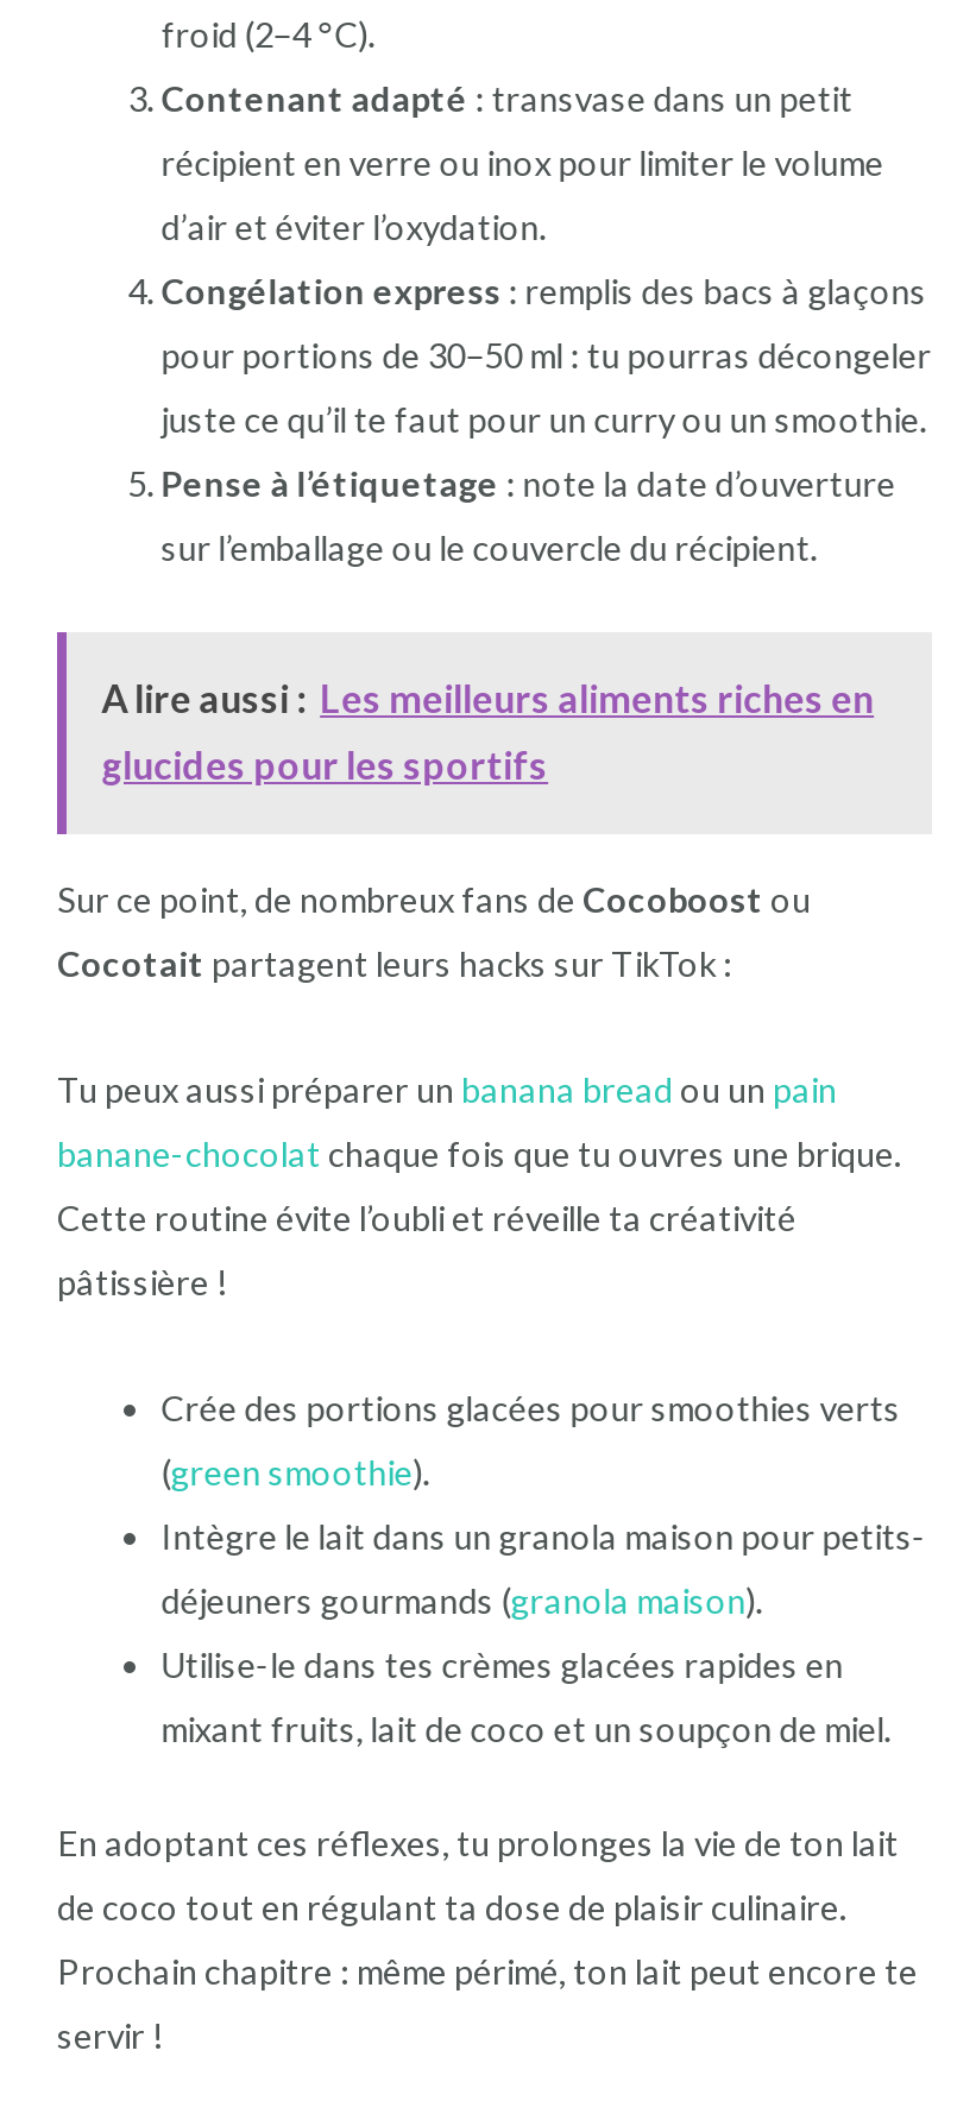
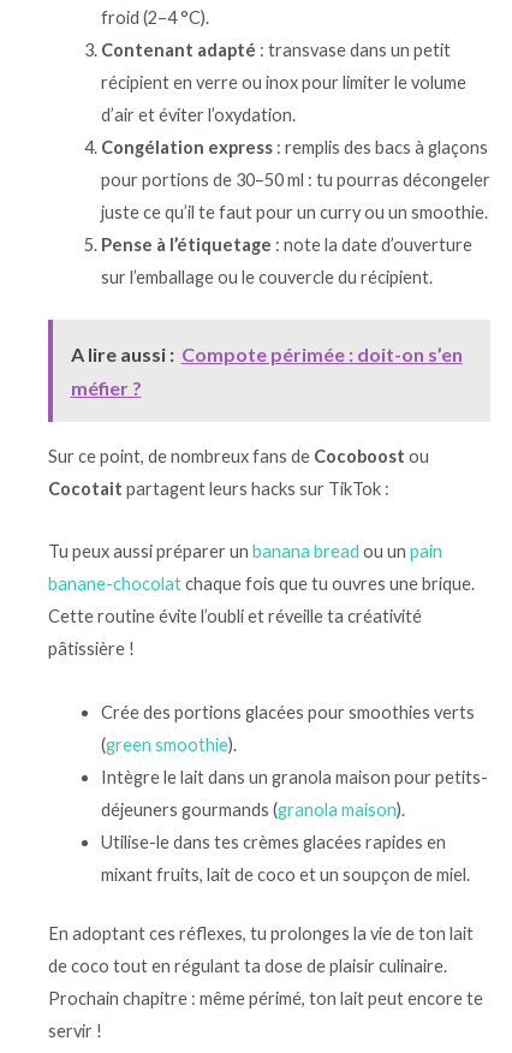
- A lire aussi : Les meilleurs aliments riches en
+ A lire aussi : Compote périmée : doit-on s’en

- glucides pour les sportifs
+ méfier ?
